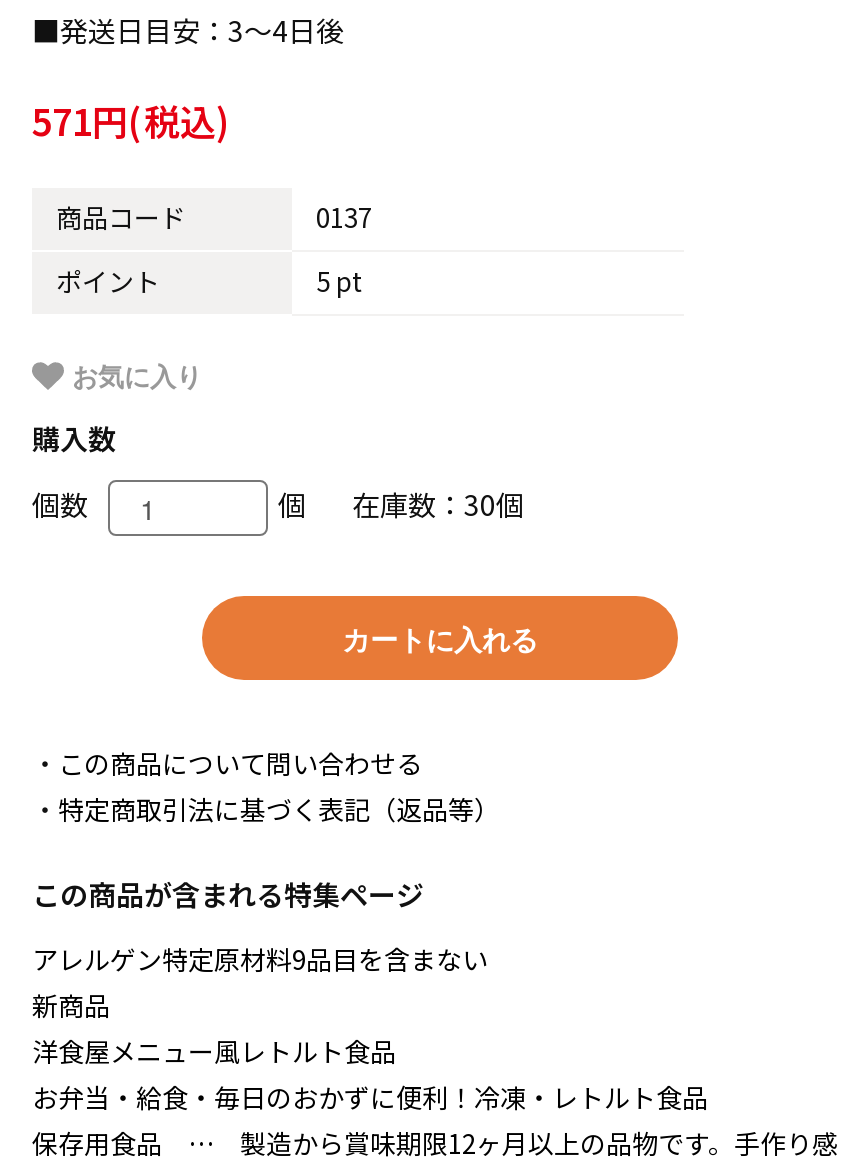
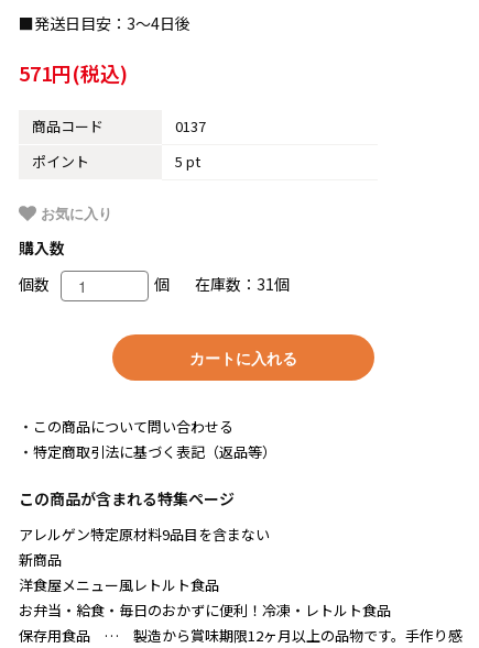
- 個 在庫数：30個
+ 個 在庫数：31個
